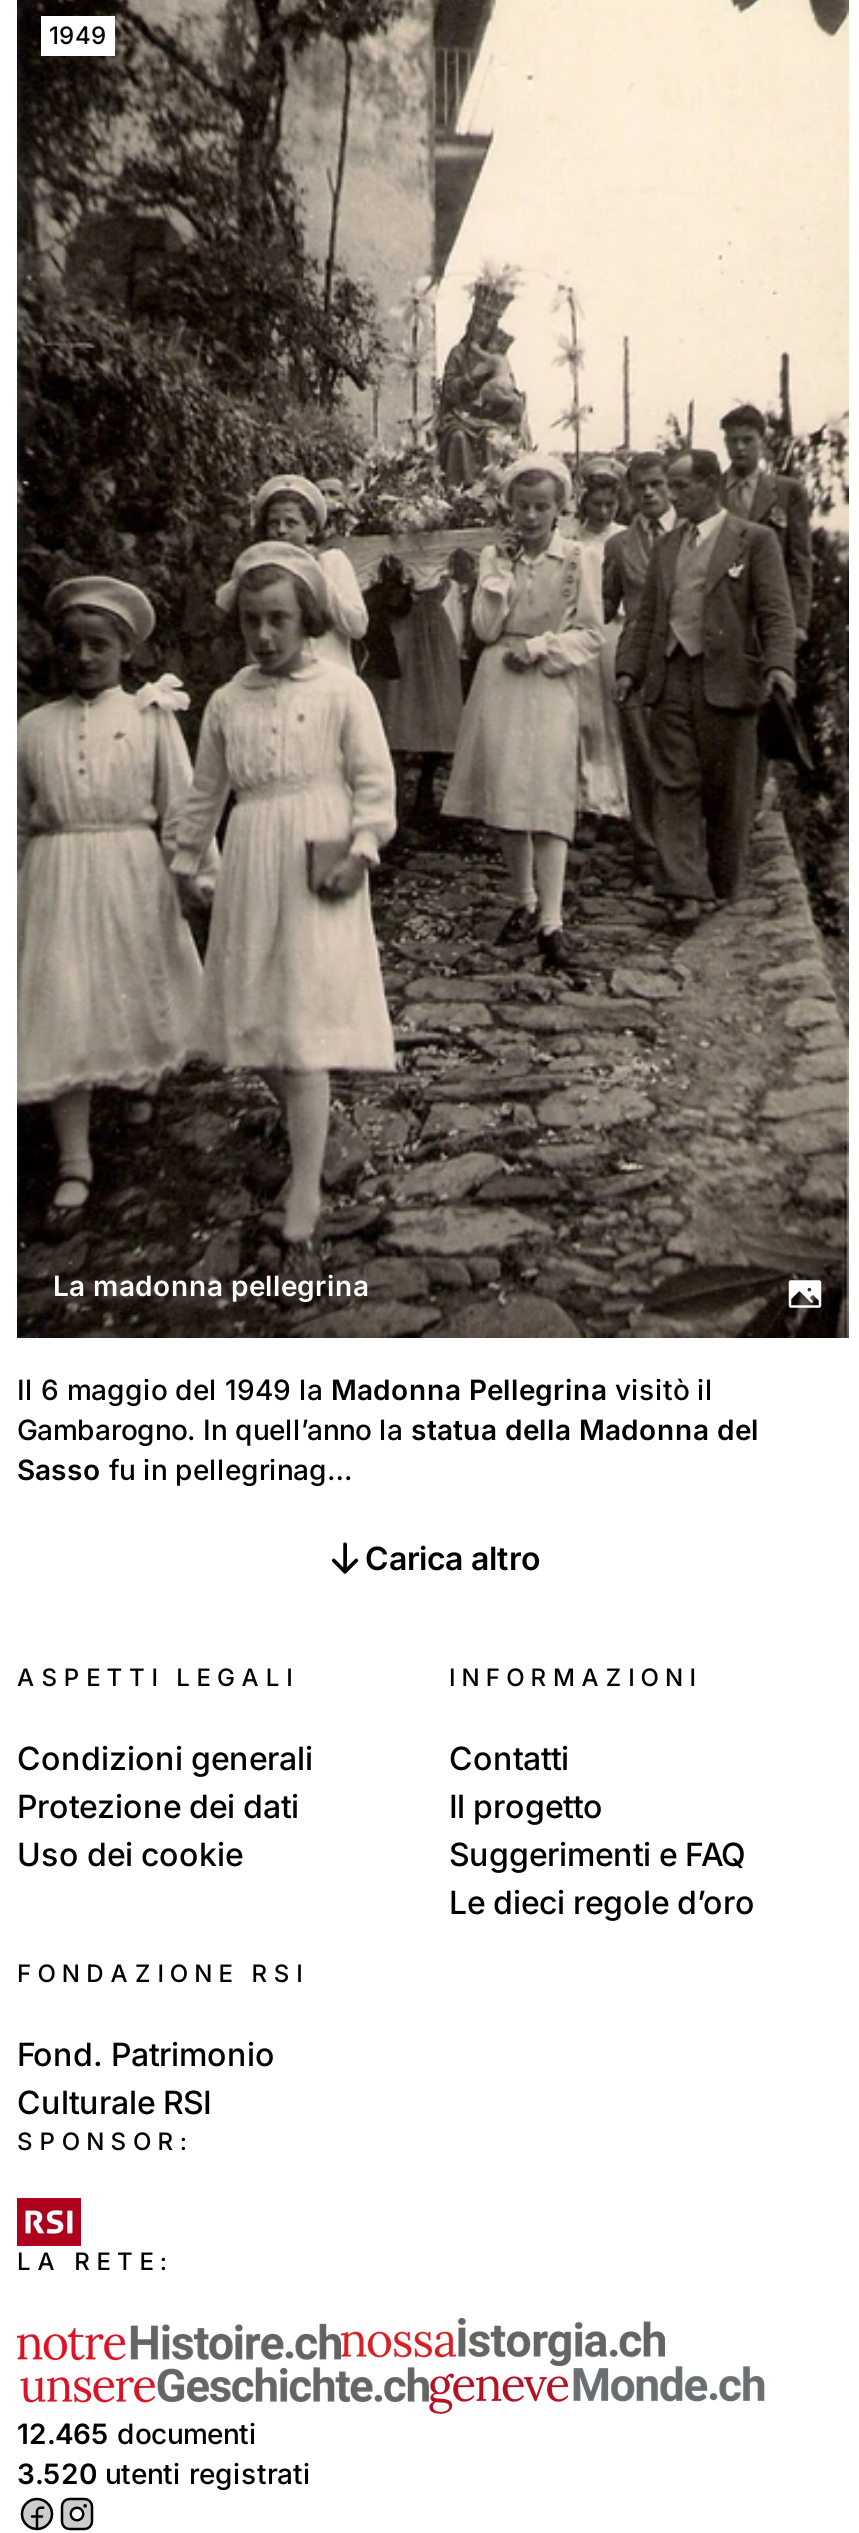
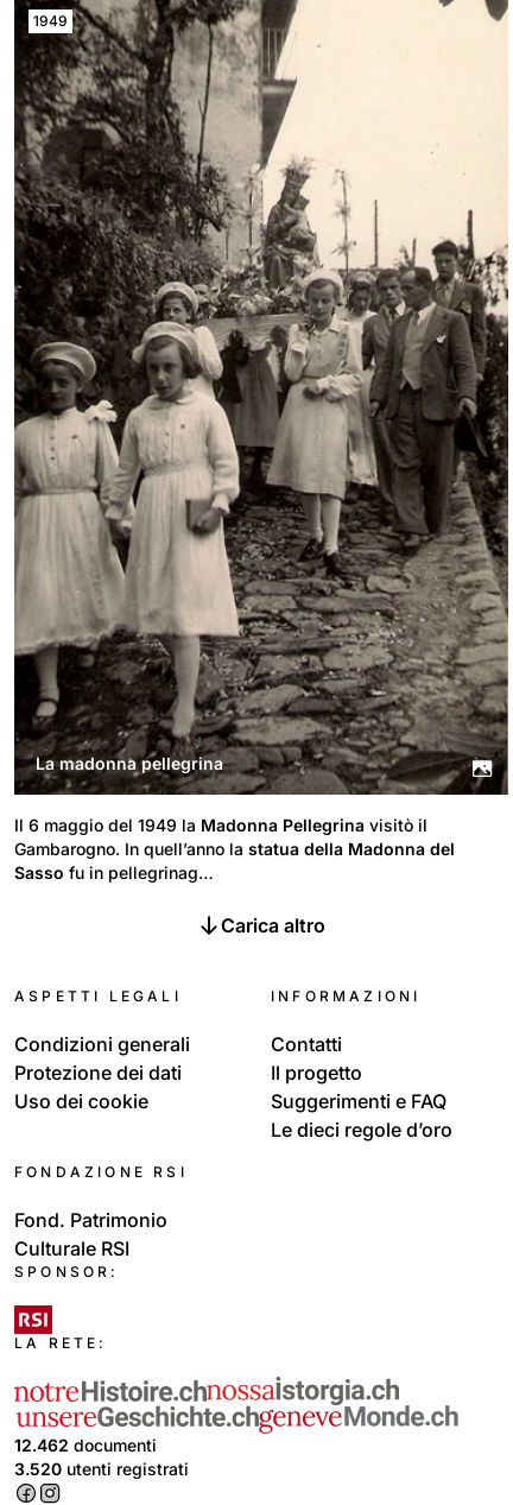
- 12.465 documenti
+ 12.462 documenti
